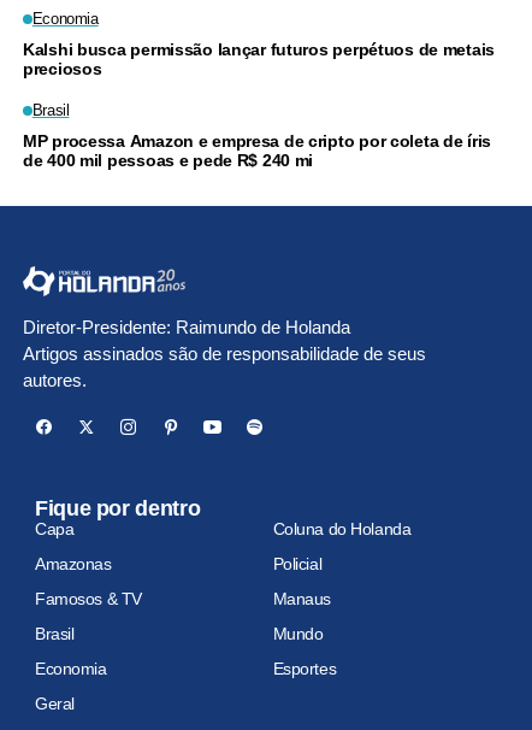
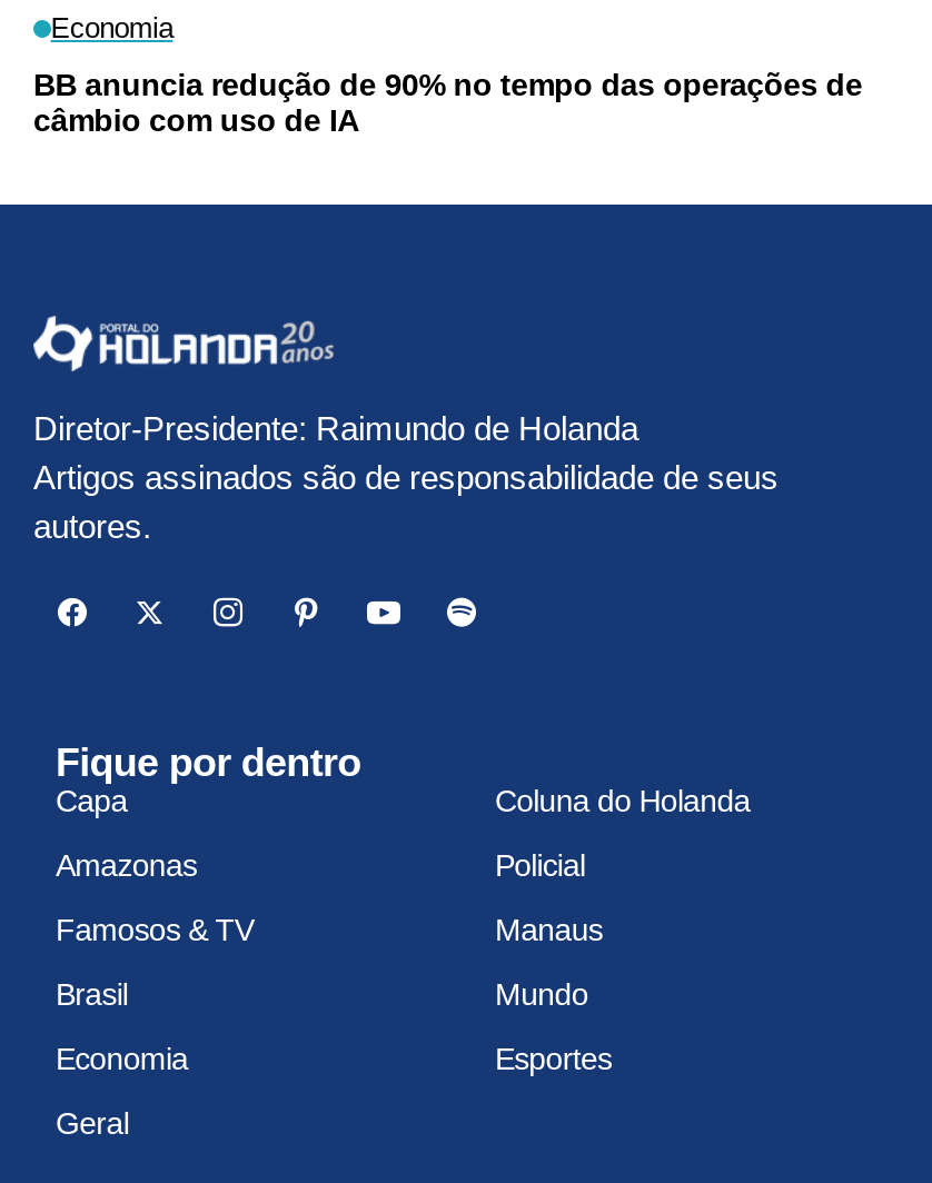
- Kalshi busca permissão lançar futuros perpétuos de metais
- preciosos
- Brasil
- MP processa Amazon e empresa de cripto por coleta de íris
- de 400 mil pessoas e pede R$ 240 mi
+ BB anuncia redução de 90% no tempo das operações de
+ câmbio com uso de IA
